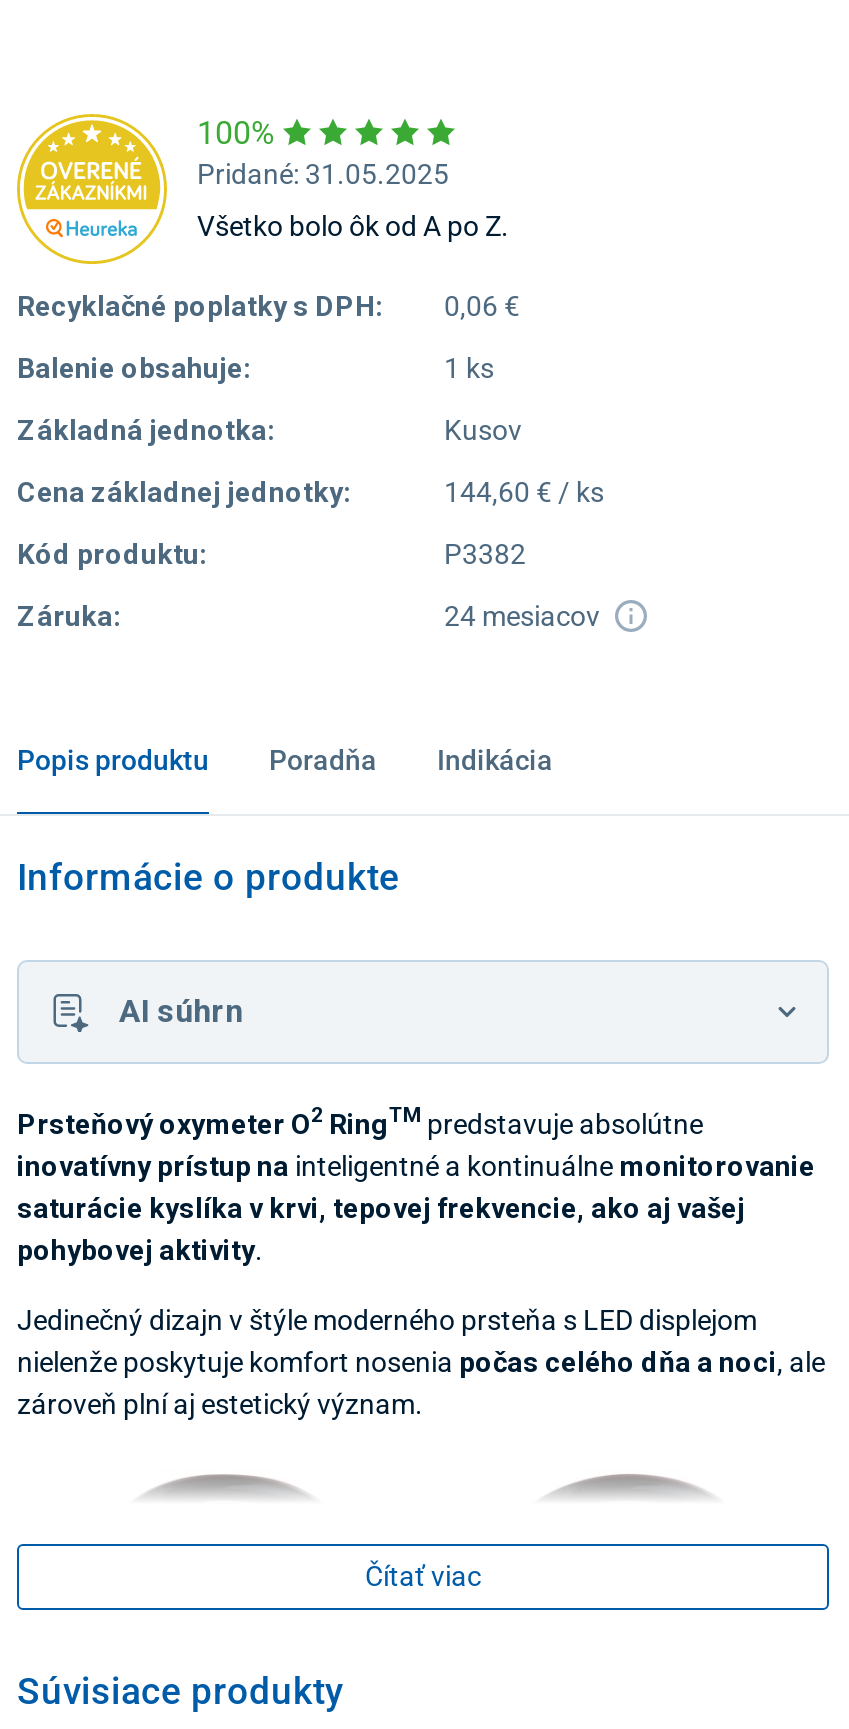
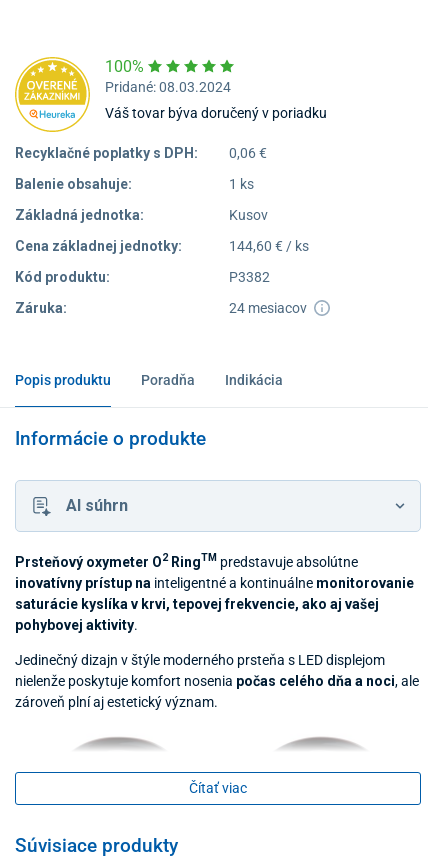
- Pridané: 31.05.2025
+ Pridané: 08.03.2024

- Všetko bolo ôk od A po Z.
+ Váš tovar býva doručený v poriadku
